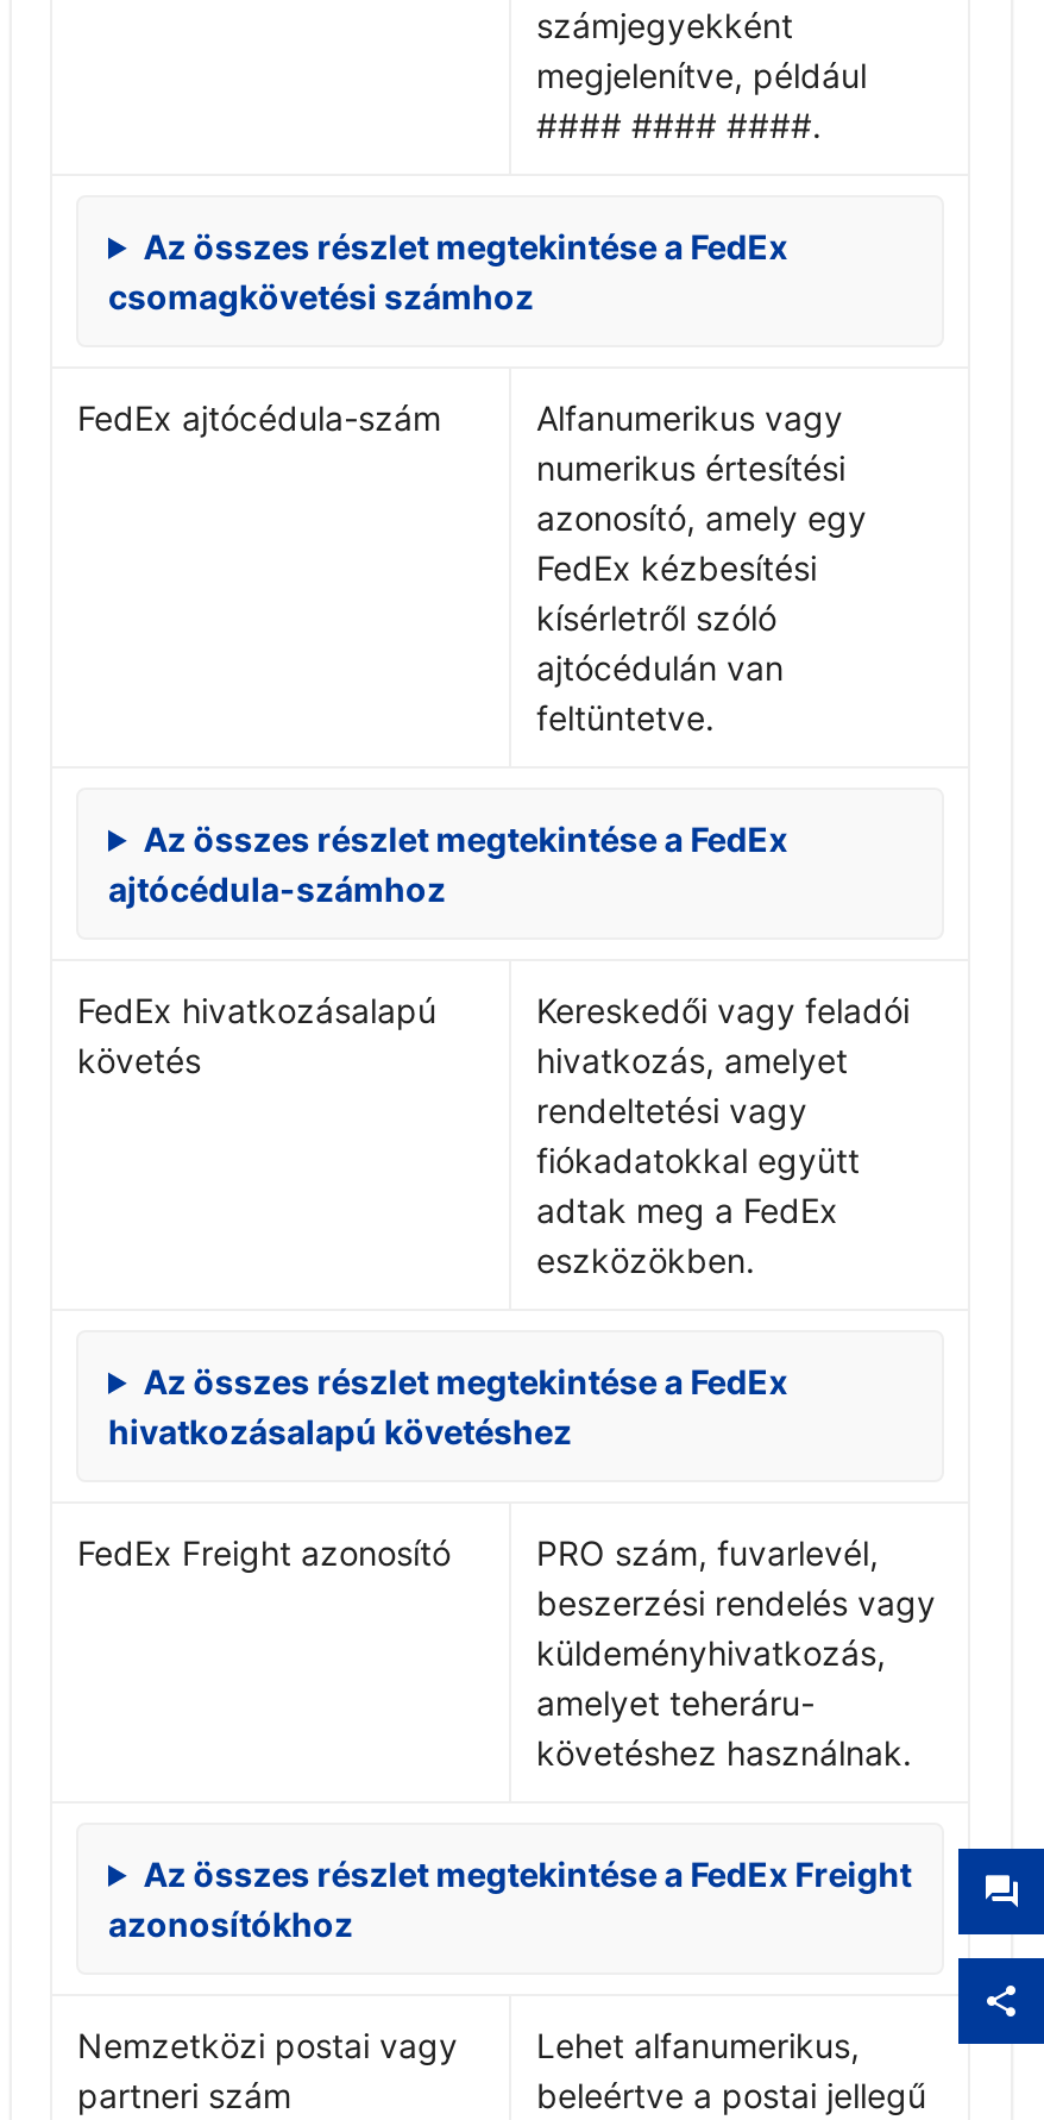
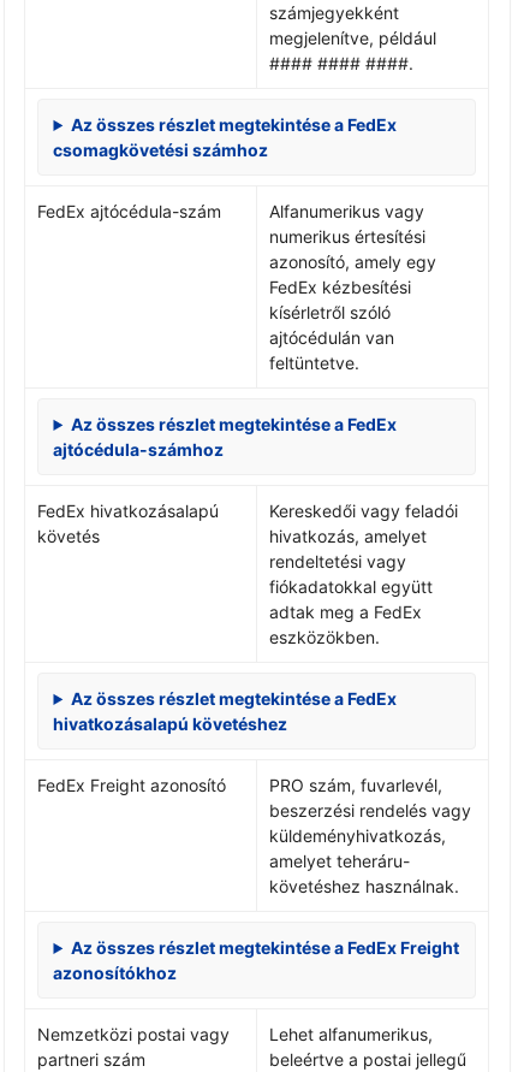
- [image]

- [image]
